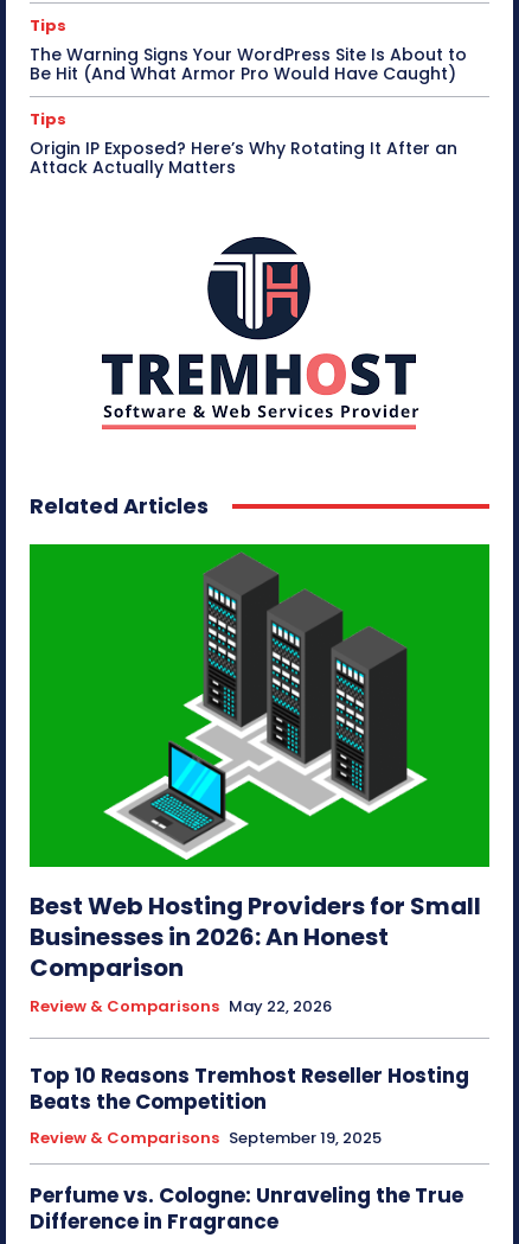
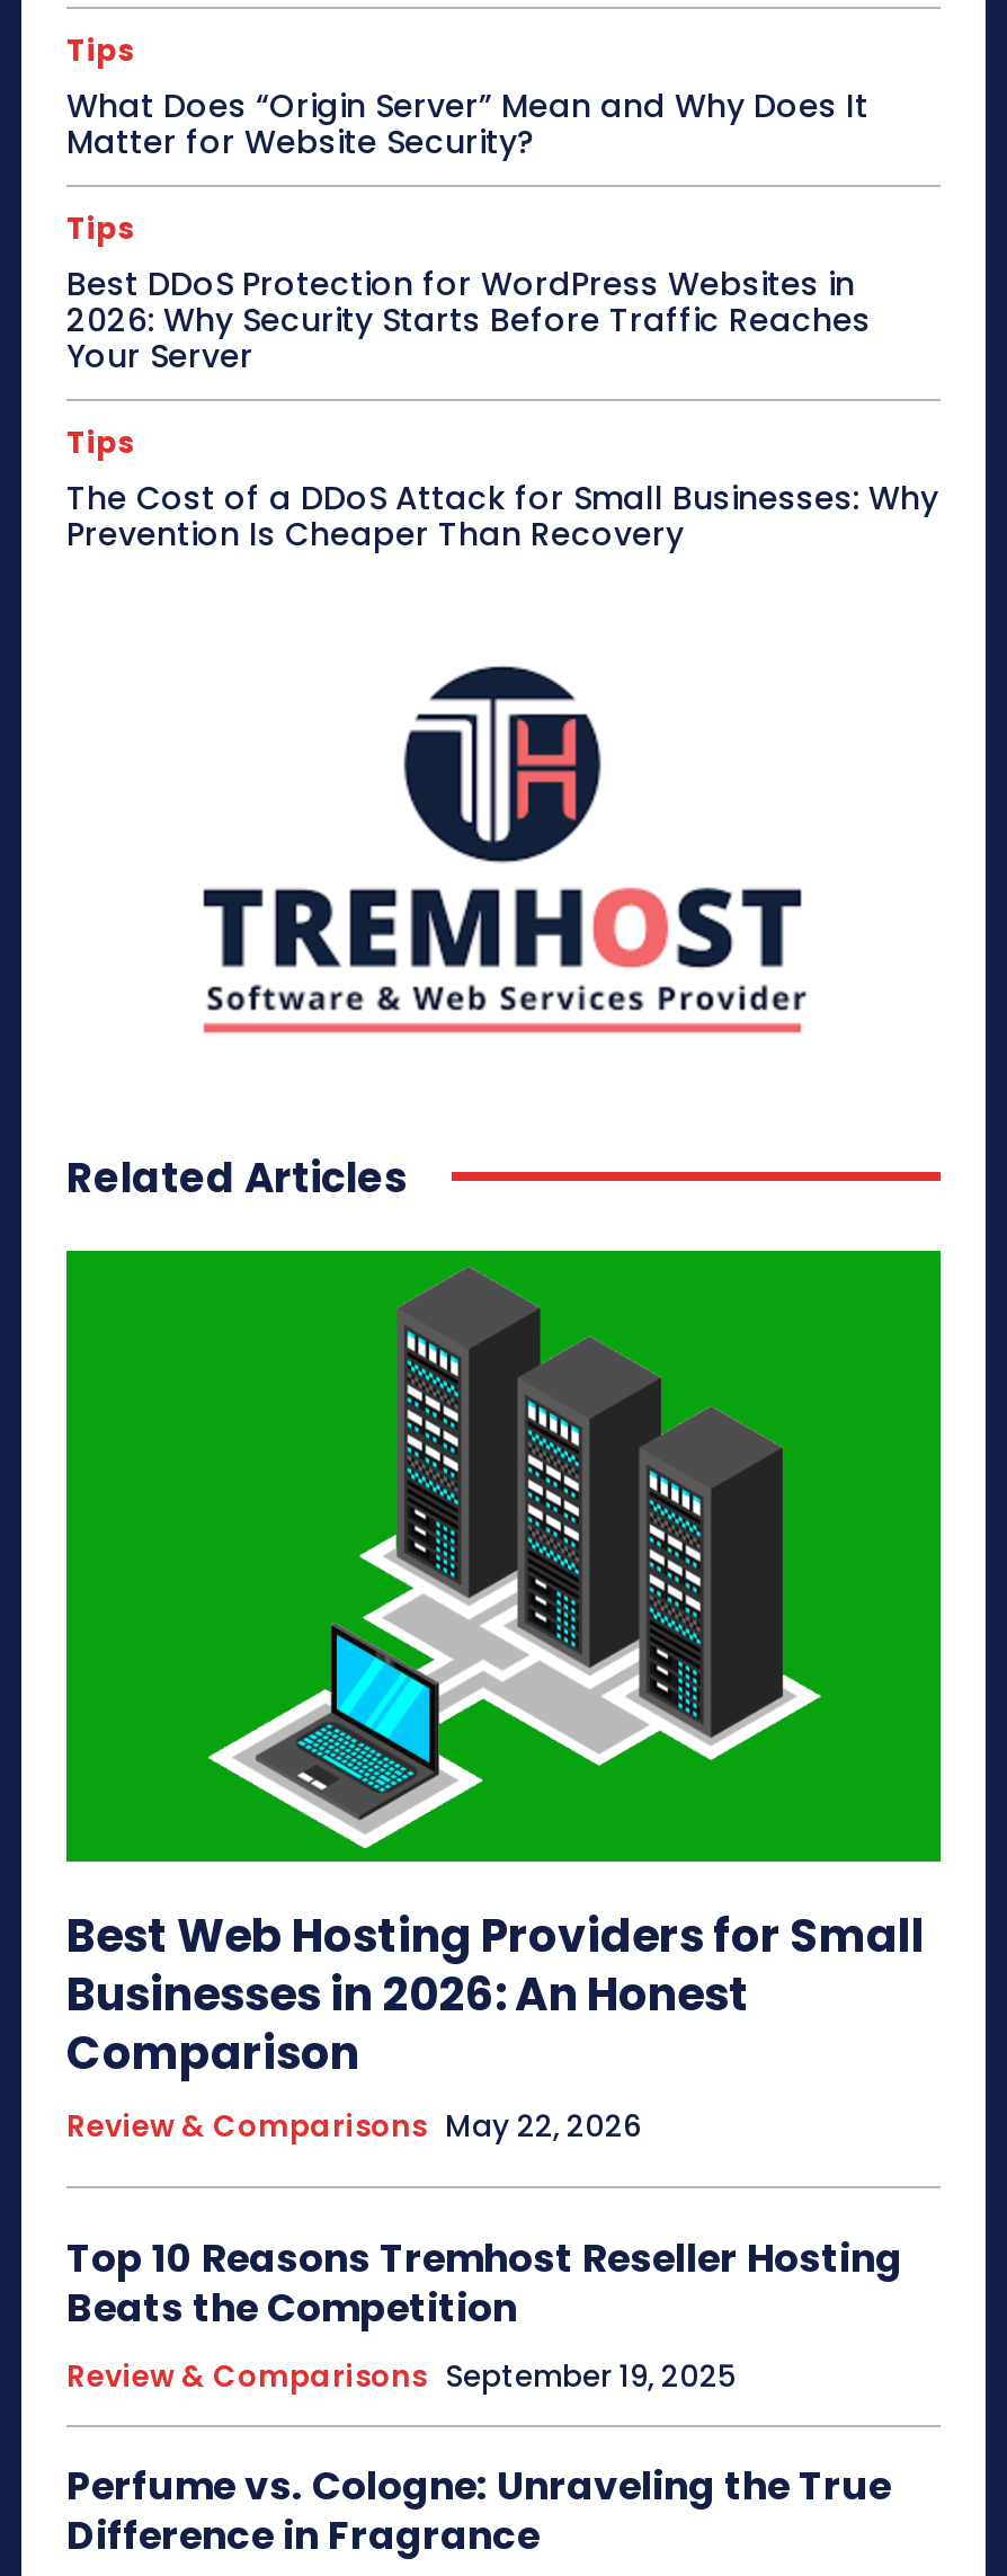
- The Warning Signs Your WordPress Site Is About to
- Be Hit (And What Armor Pro Would Have Caught)
+ What Does “Origin Server” Mean and Why Does It
+ Matter for Website Security?

- Origin IP Exposed? Here’s Why Rotating It After an
- Attack Actually Matters
+ Best DDoS Protection for WordPress Websites in
+ 2026: Why Security Starts Before Traffic Reaches
+ Your Server
+ Tips
+ The Cost of a DDoS Attack for Small Businesses: Why
+ Prevention Is Cheaper Than Recovery
